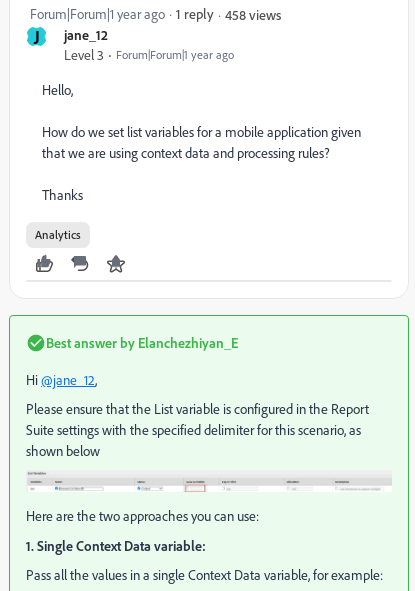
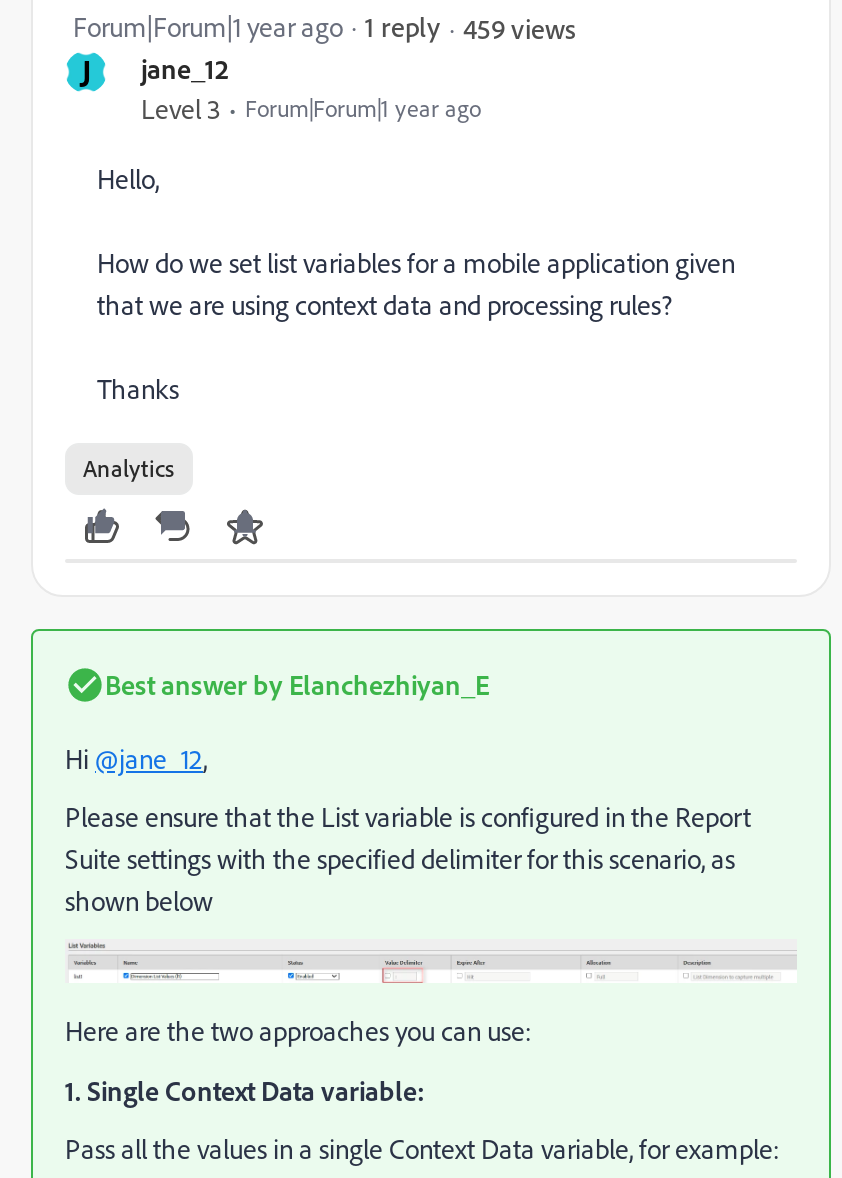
- 458 views
+ 459 views
